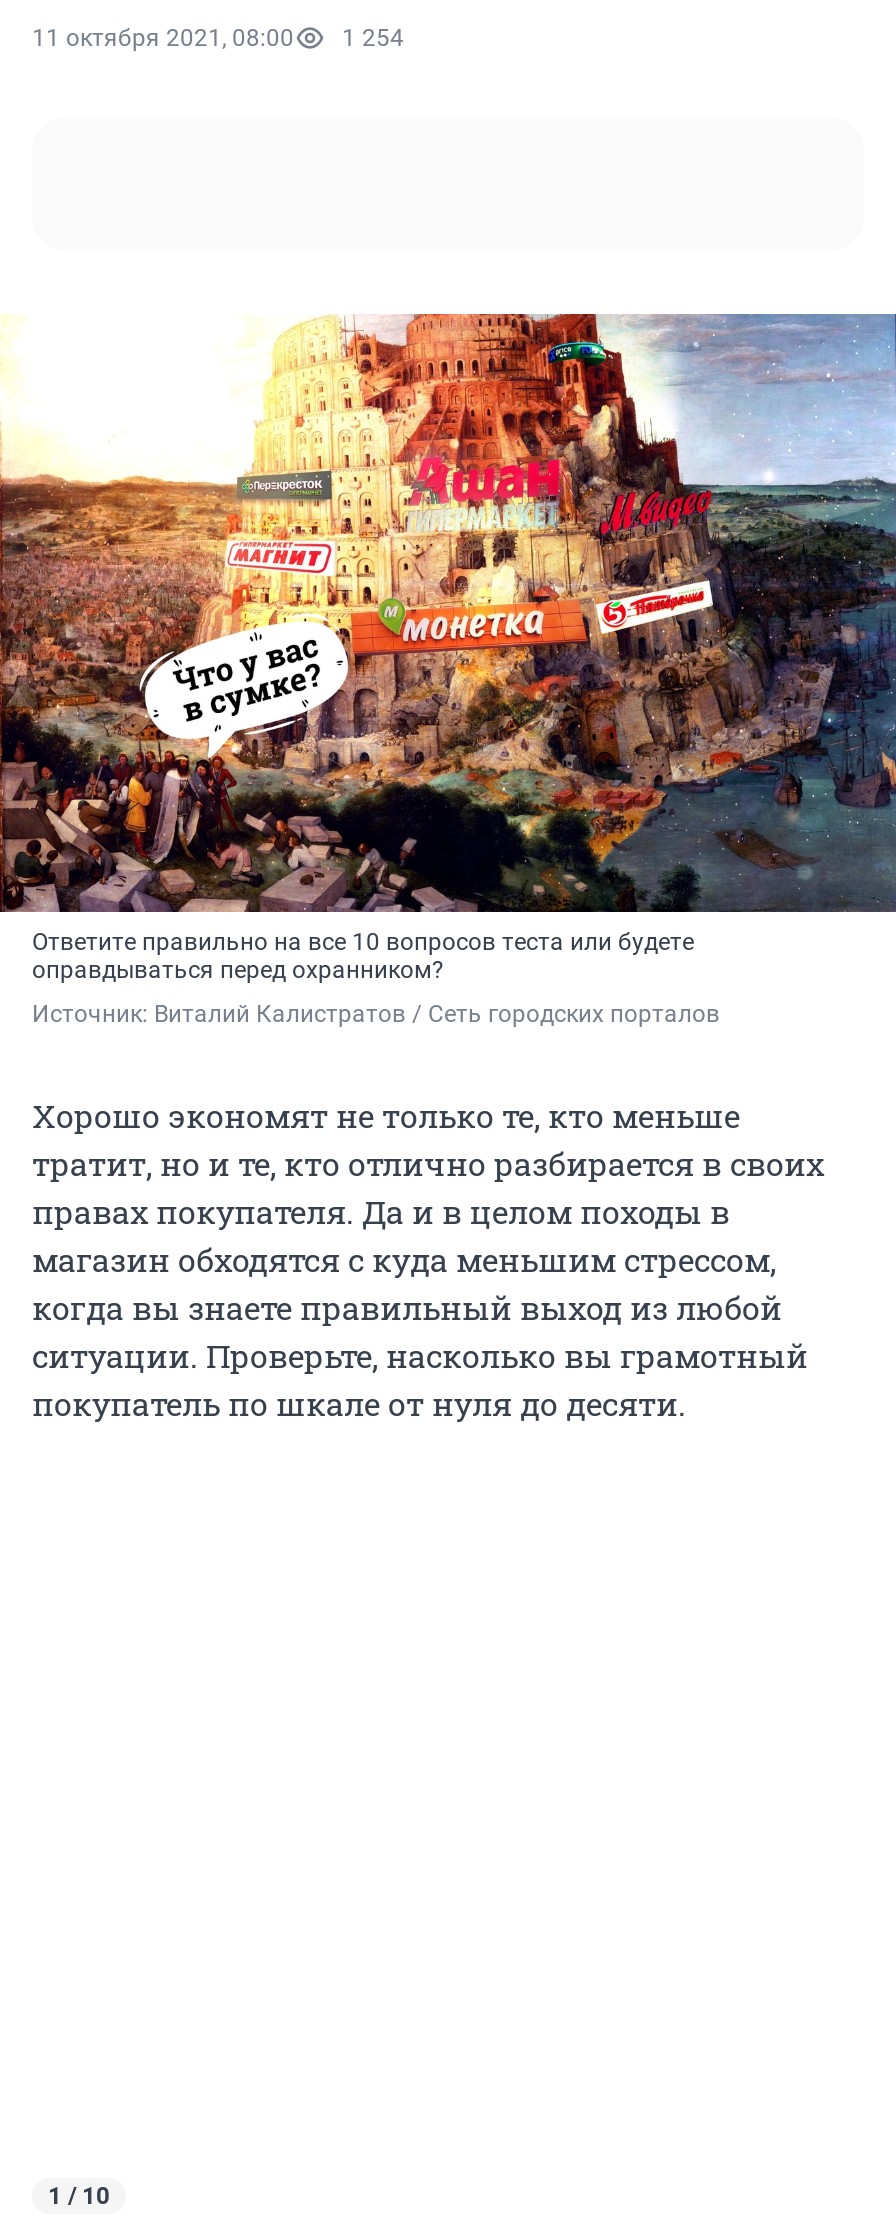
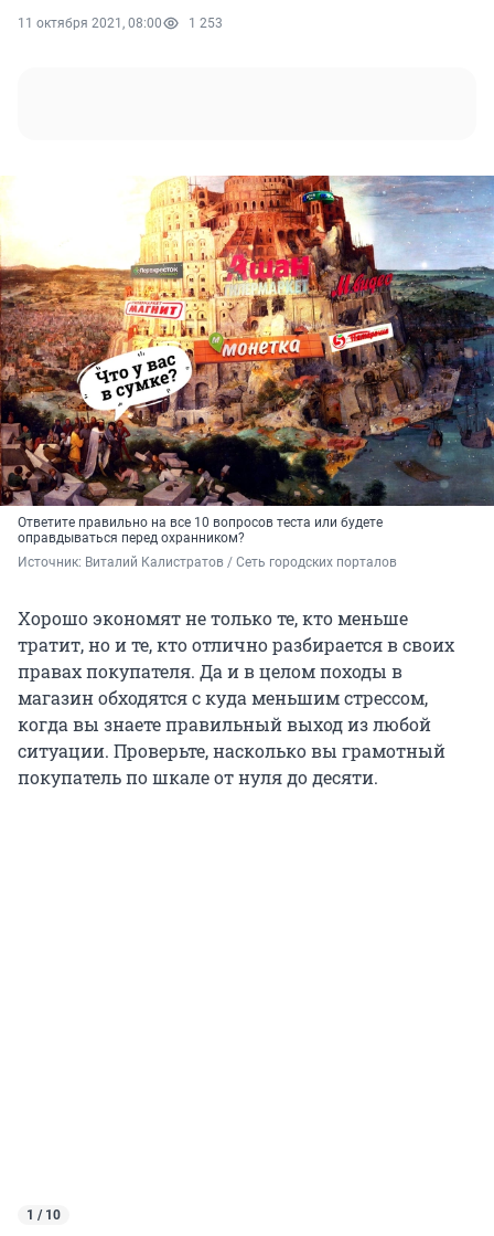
- 11 октября 2021, 08:00 1 254
+ 11 октября 2021, 08:00 1 253
